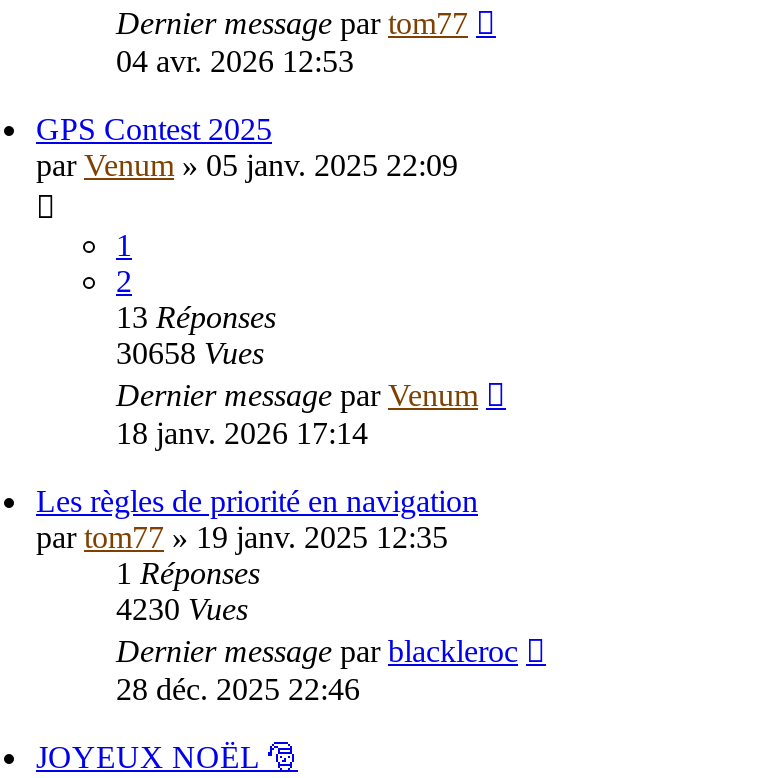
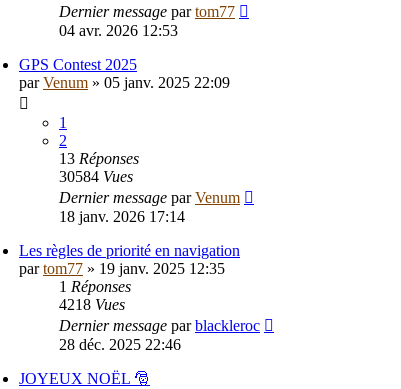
- 30658 Vues
+ 30584 Vues

- 4230 Vues
+ 4218 Vues
